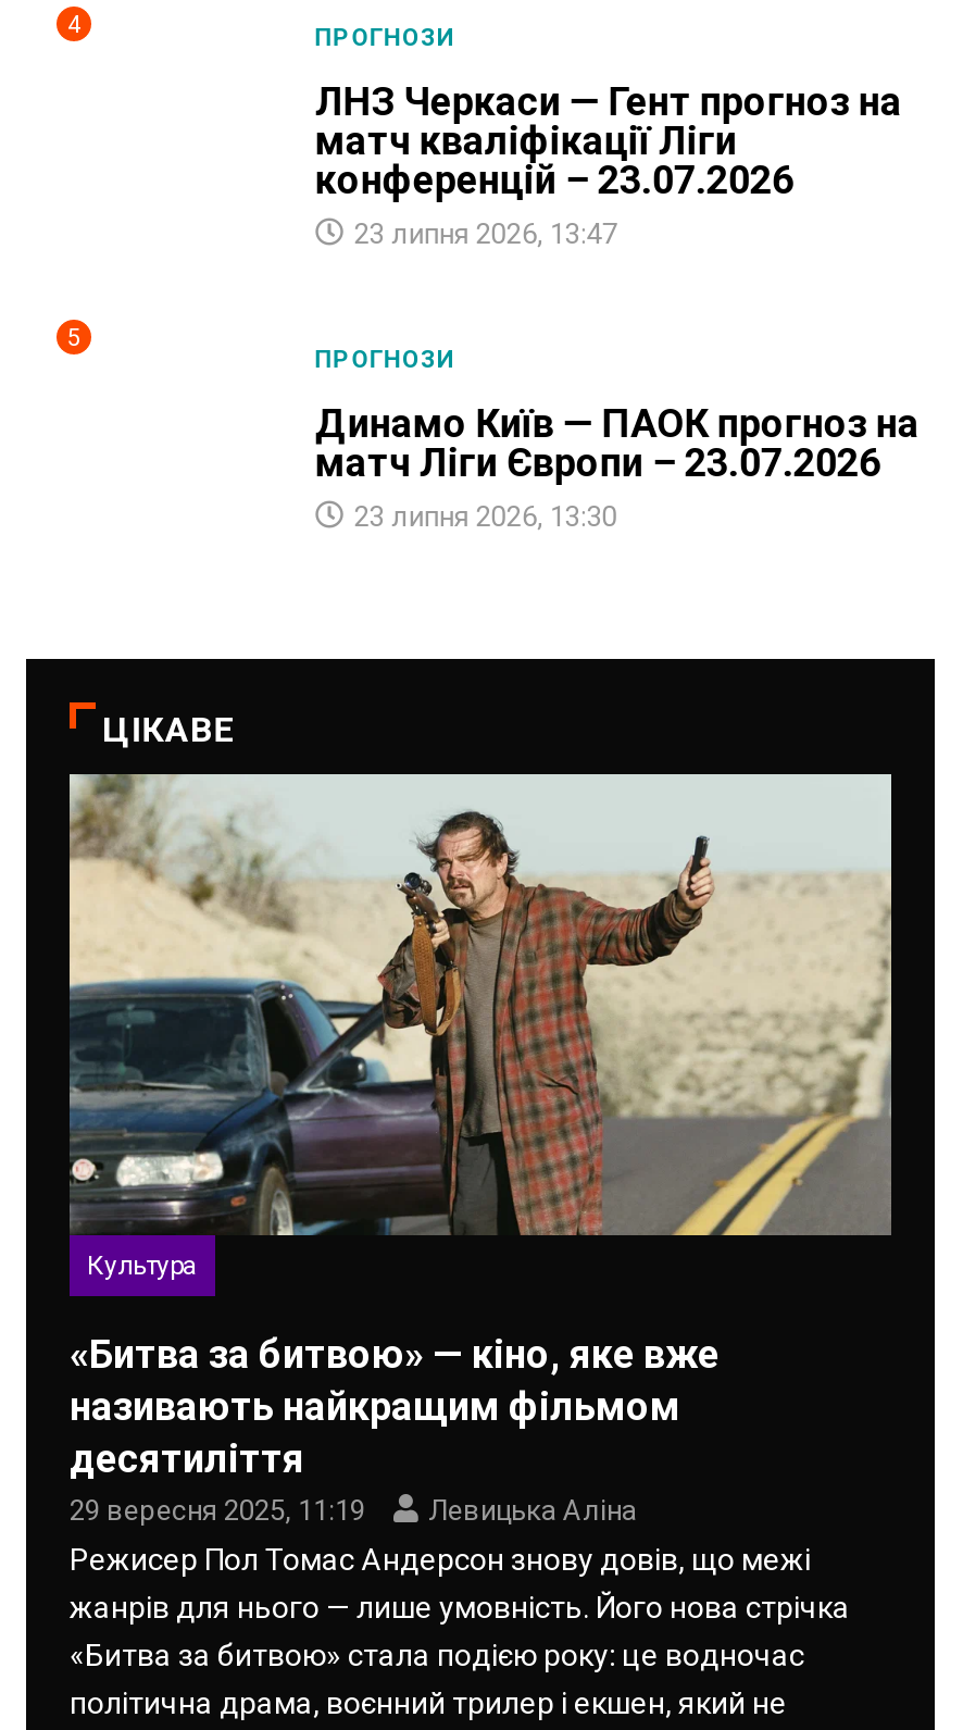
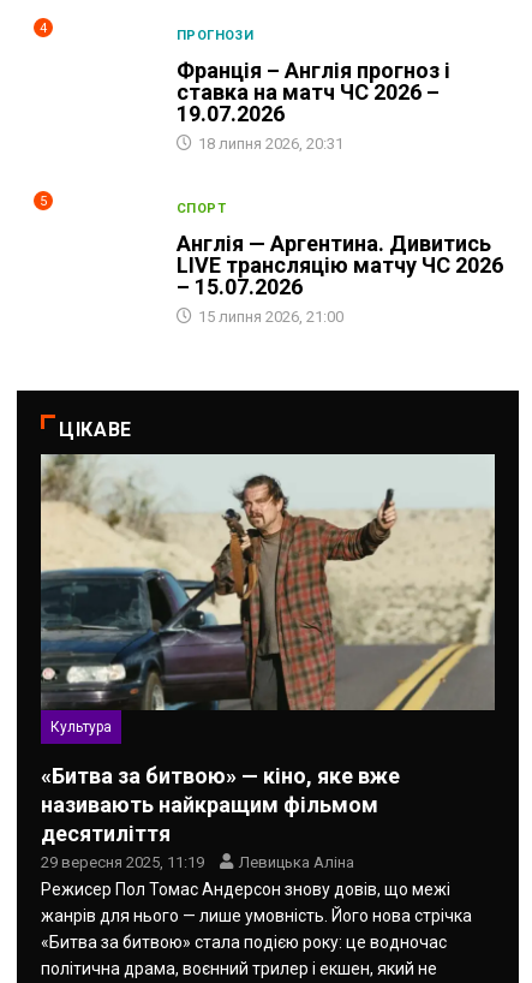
- ЛНЗ Черкаси — Гент прогноз на
- матч кваліфікації Ліги
- конференцій – 23.07.2026
- 23 липня 2026, 13:47
+ Франція – Англія прогноз і
+ ставка на матч ЧС 2026 –
+ 19.07.2026
+ 18 липня 2026, 20:31

- ПРОГНОЗИ
+ СПОРТ

- Динамо Київ — ПАОК прогноз на
- матч Ліги Європи – 23.07.2026
- 23 липня 2026, 13:30
+ Англія — Аргентина. Дивитись
+ LIVE трансляцію матчу ЧС 2026
+ – 15.07.2026
+ 15 липня 2026, 21:00
